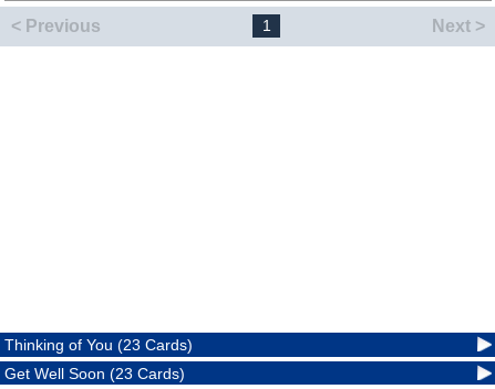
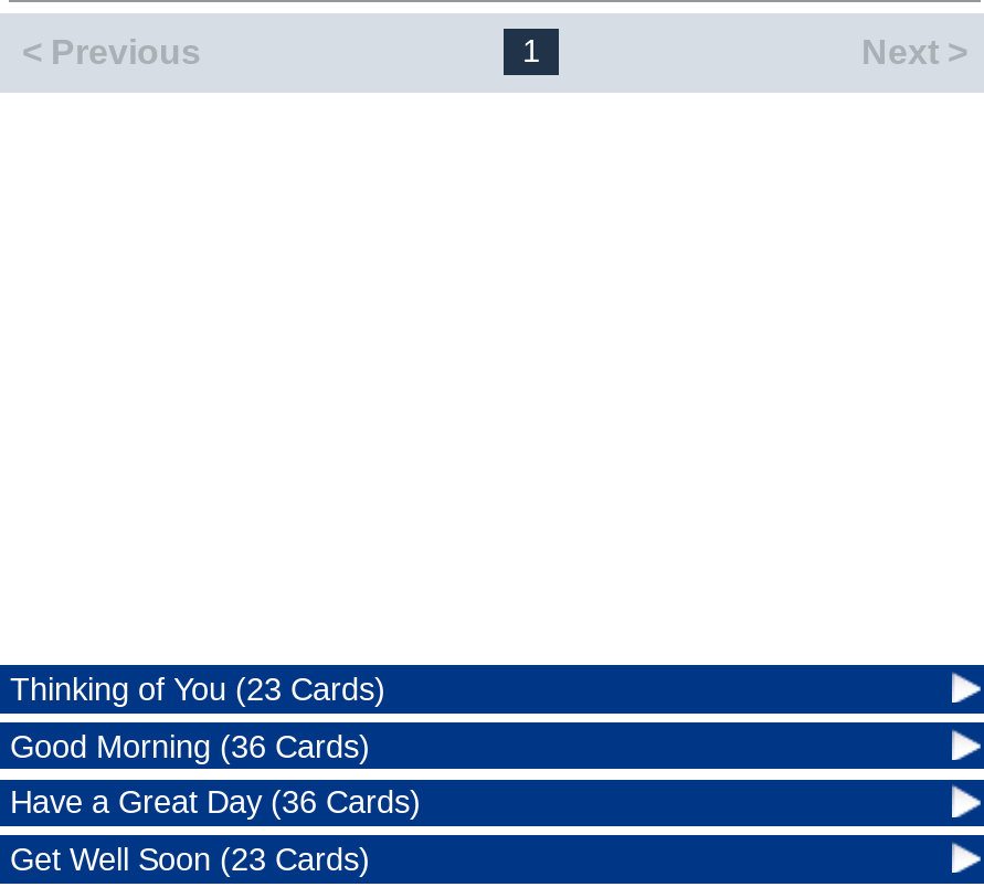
+ Good Morning (36 Cards)
+ Have a Great Day (36 Cards)
